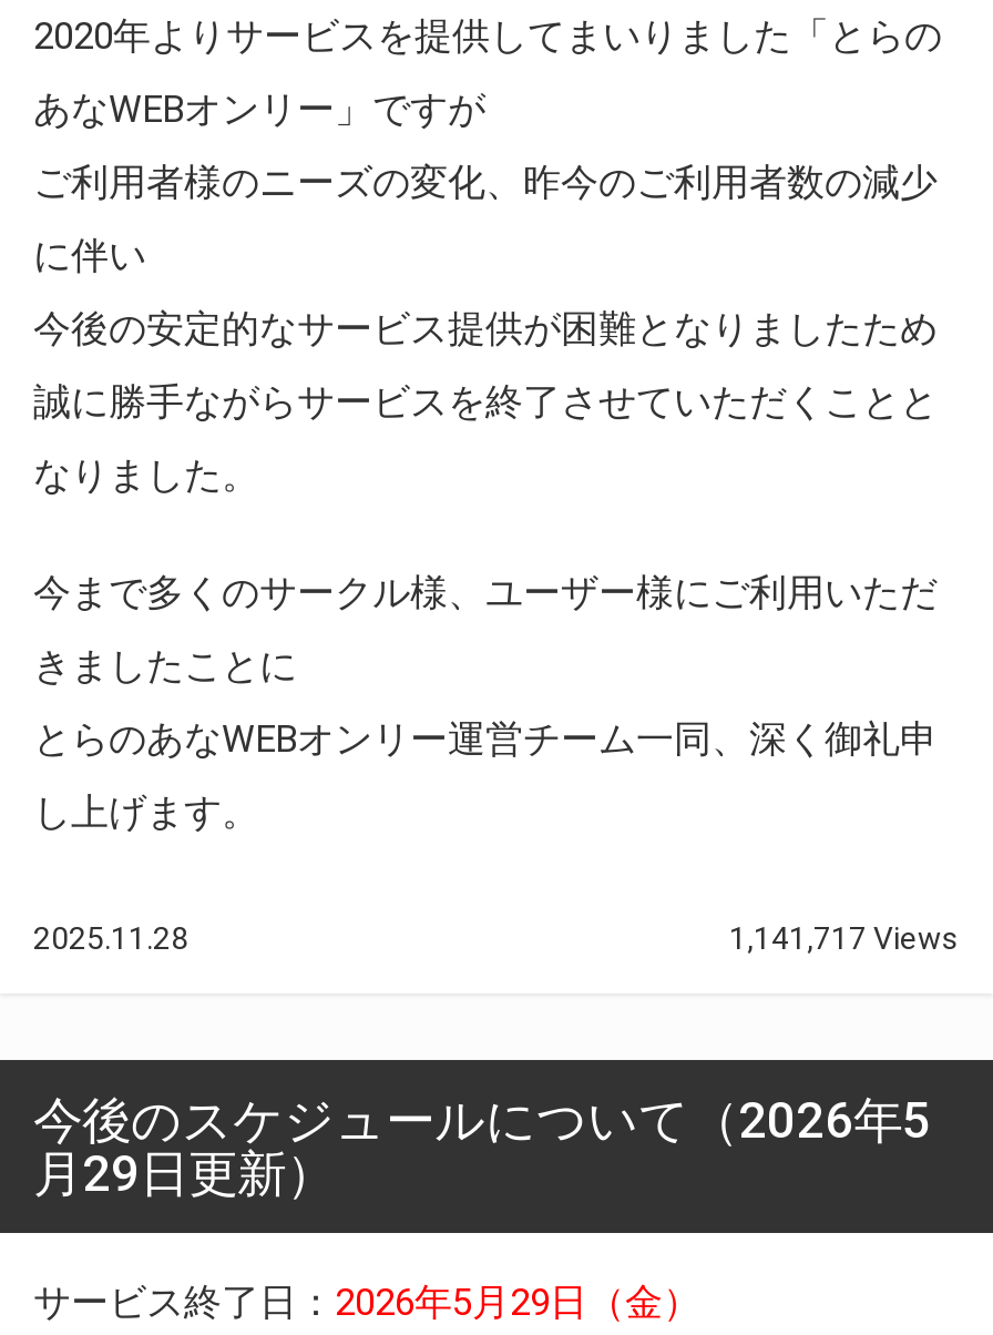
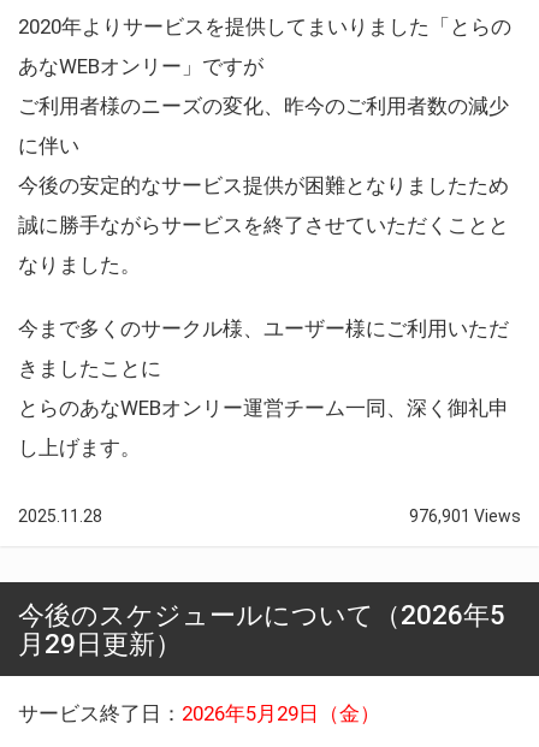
- 1,141,717 Views
+ 976,901 Views
